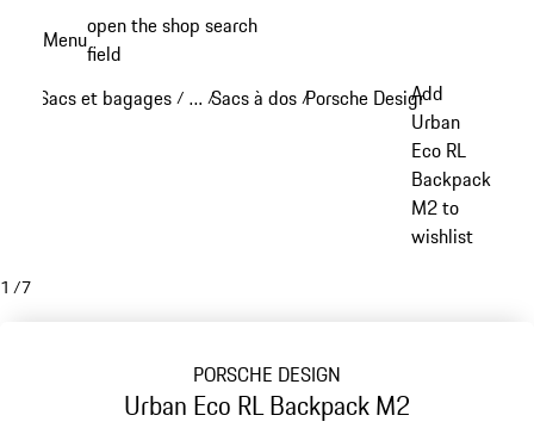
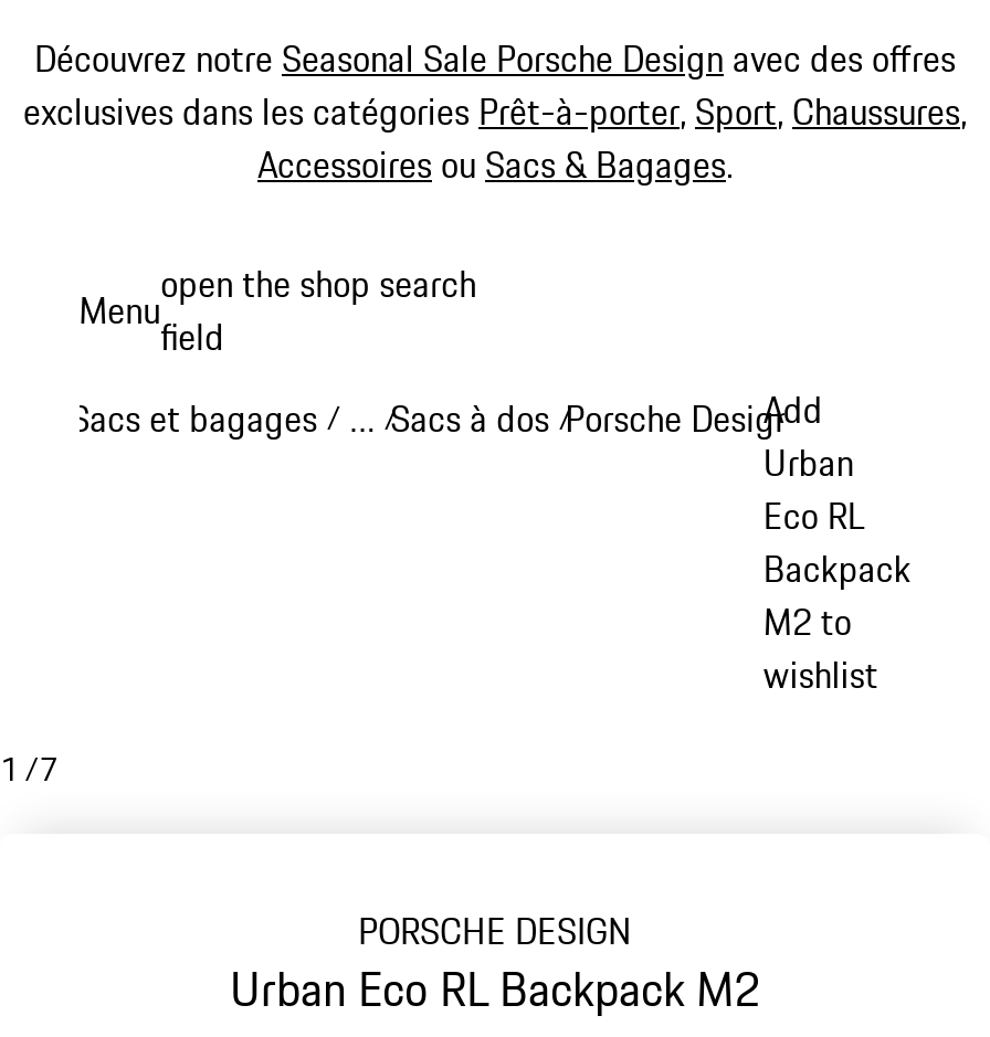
+ Découvrez notre Seasonal Sale Porsche Design avec des offres
+ exclusives dans les catégories Prêt-à-porter, Sport, Chaussures,
+ Accessoires ou Sacs & Bagages.
